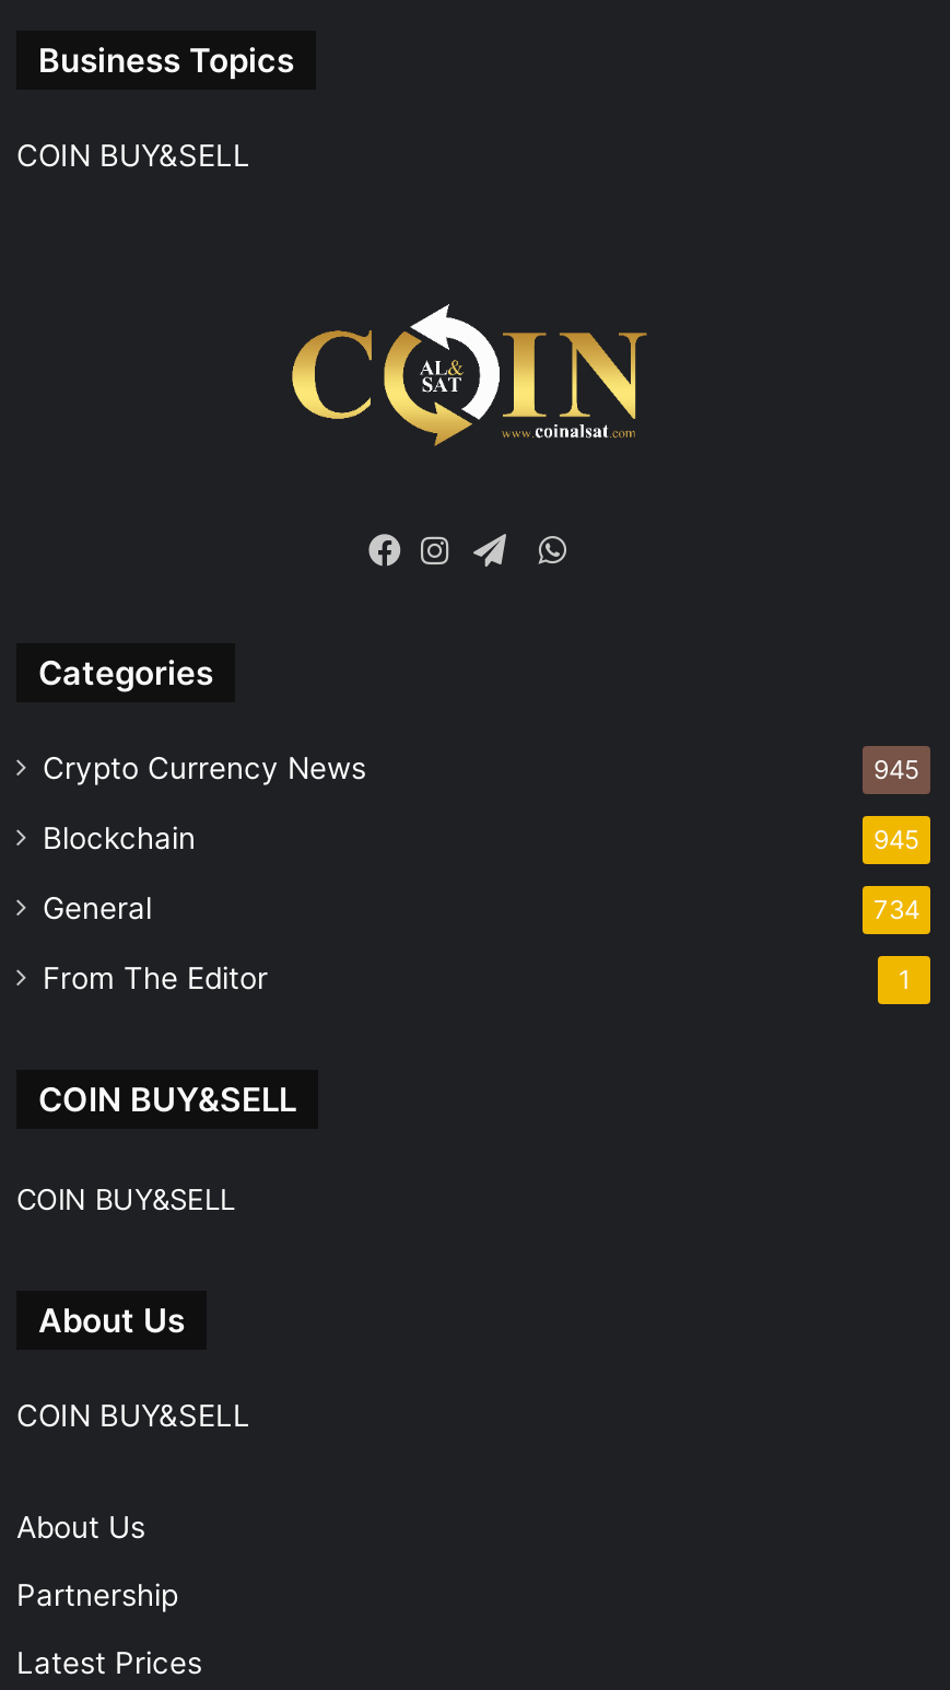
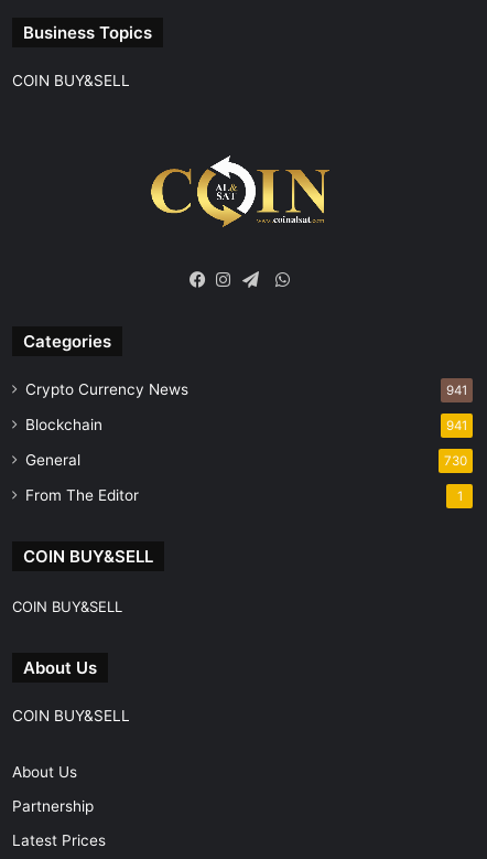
- 945
+ 941

- 945
+ 941

- 734
+ 730
